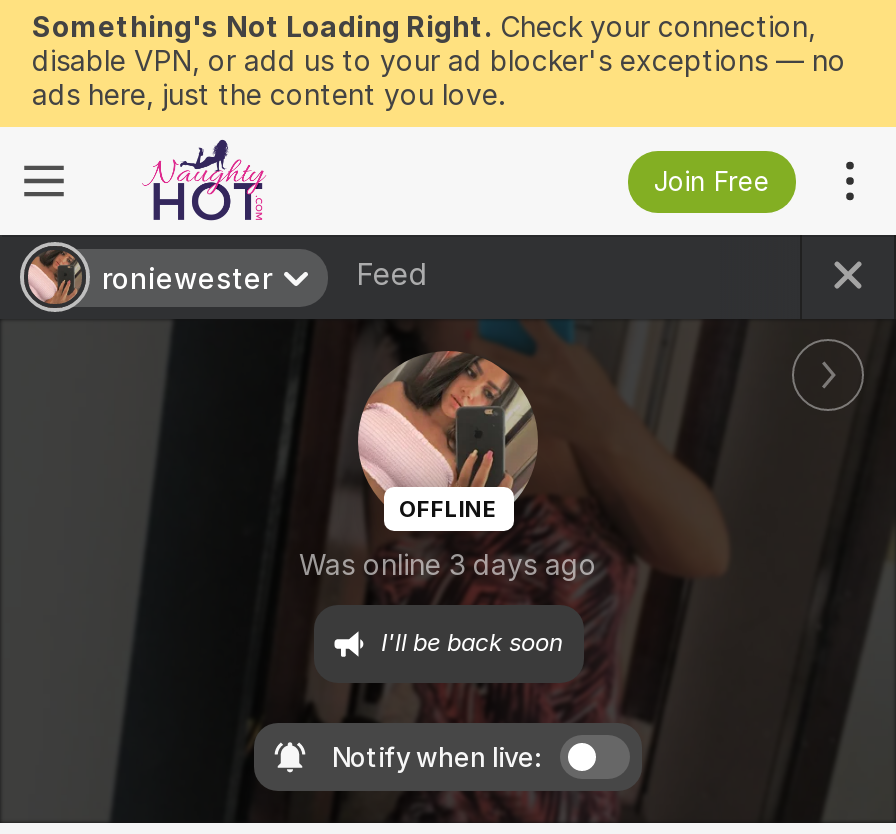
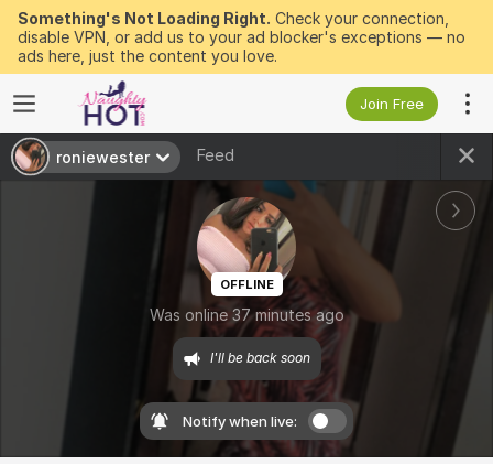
- Was online 3 days ago
+ Was online 37 minutes ago
